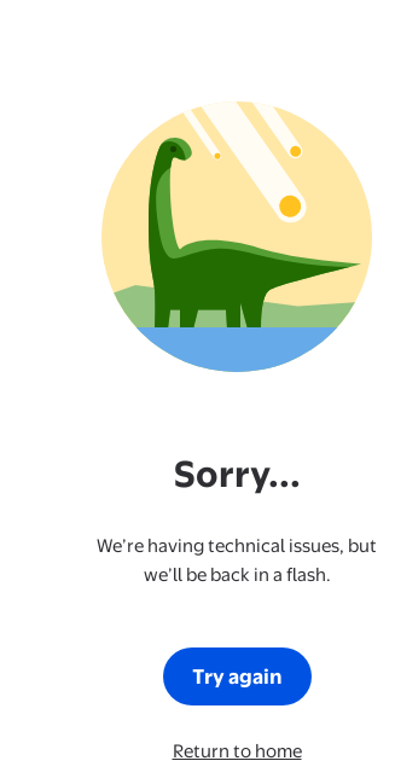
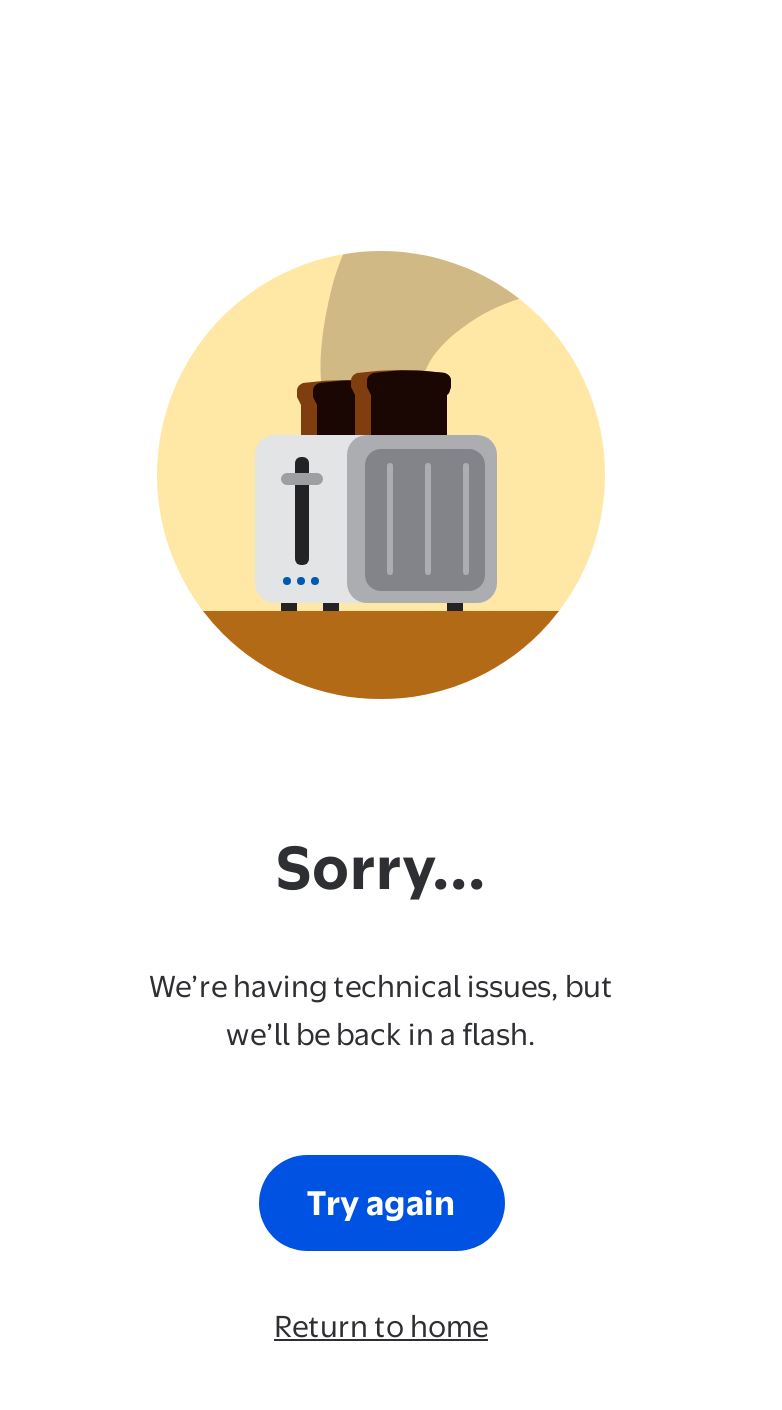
- [image]
+ [image]
